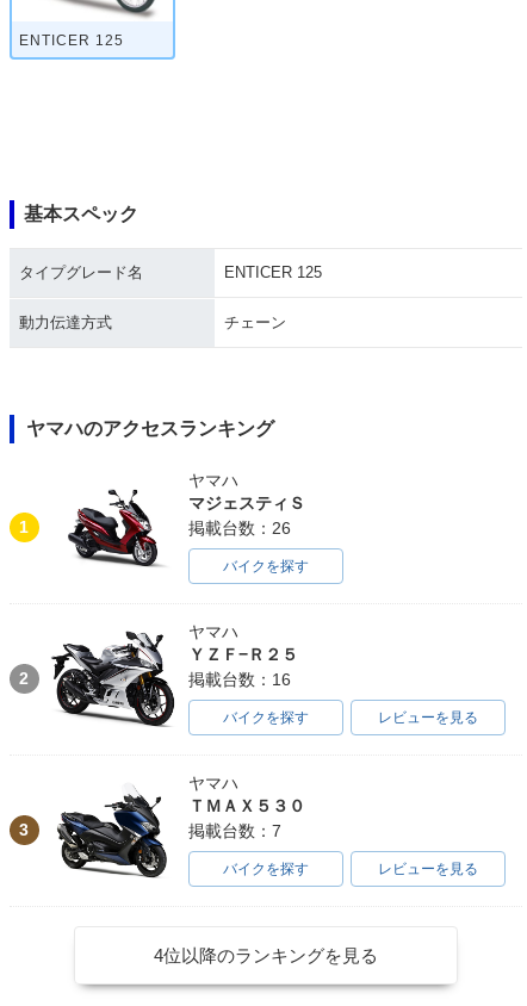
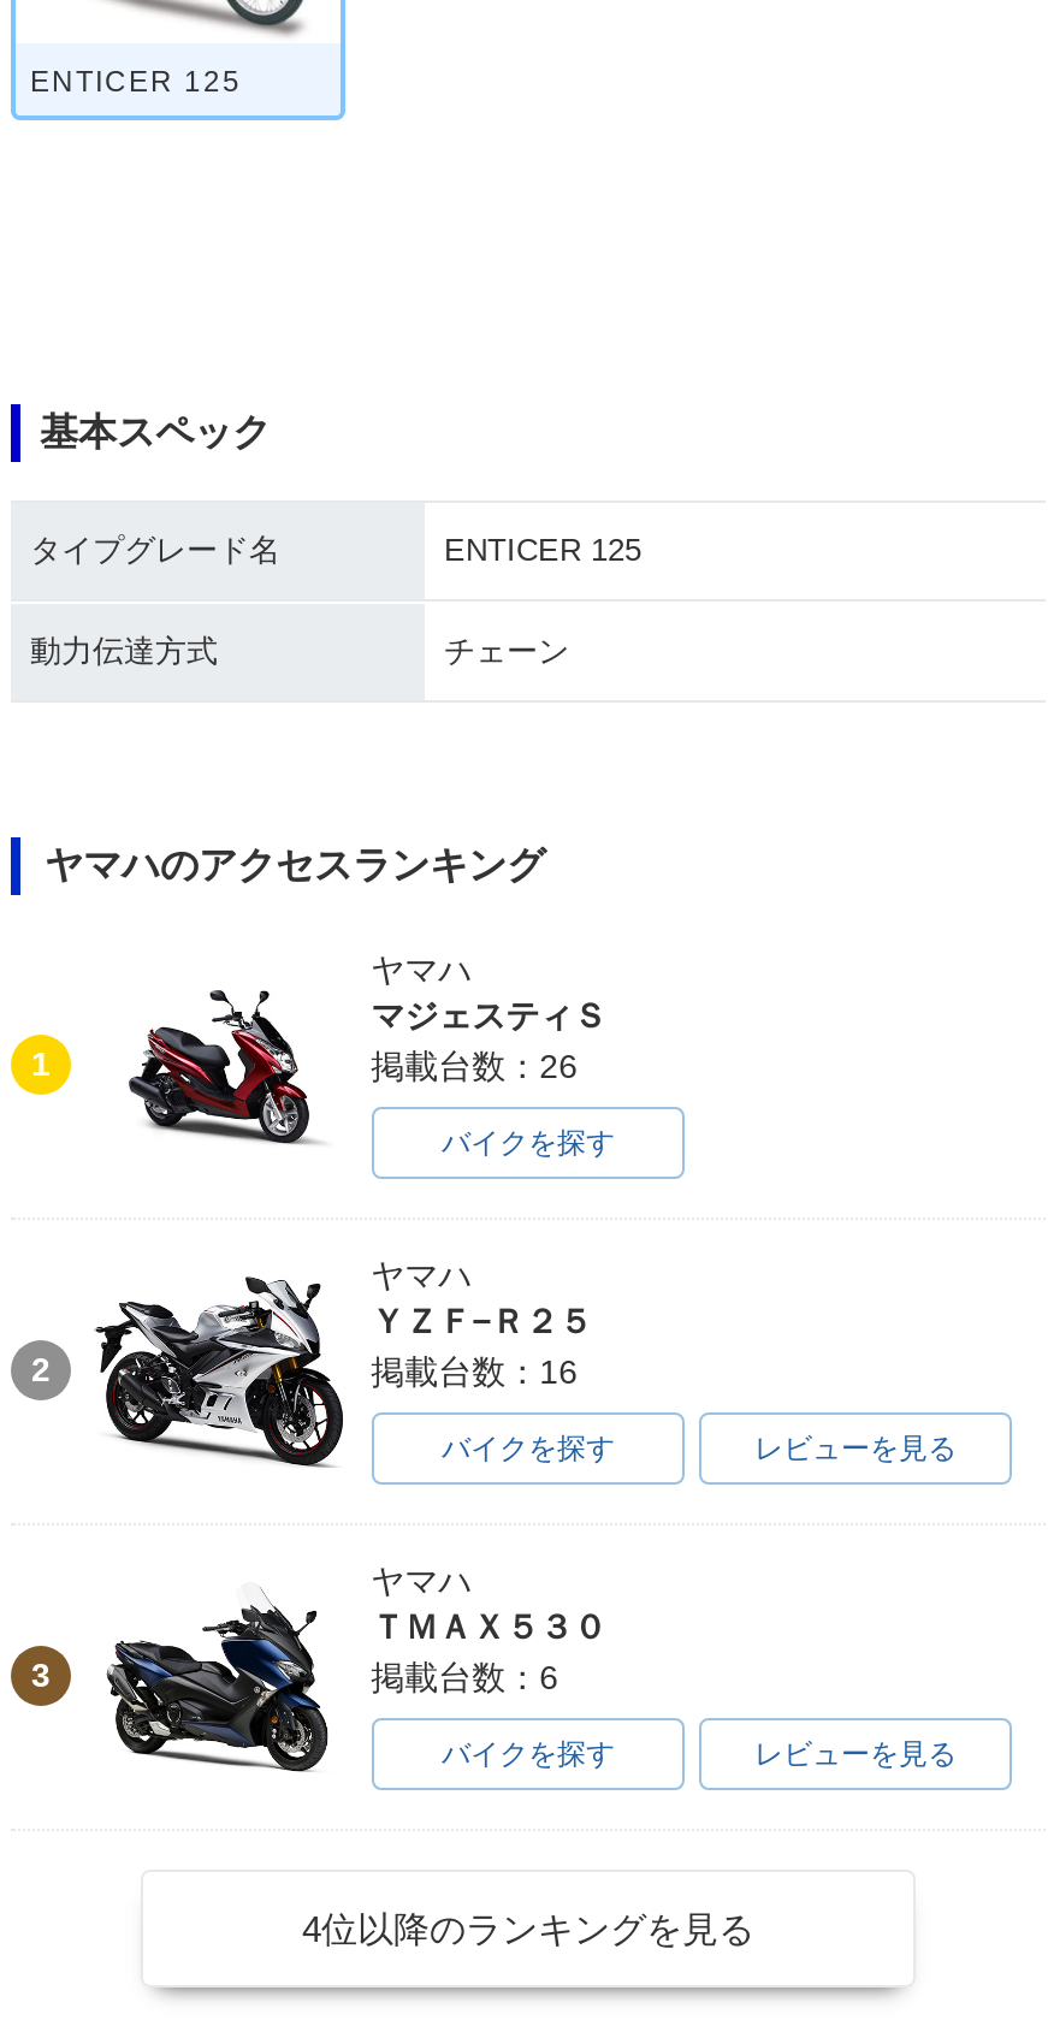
- 掲載台数：7
+ 掲載台数：6
